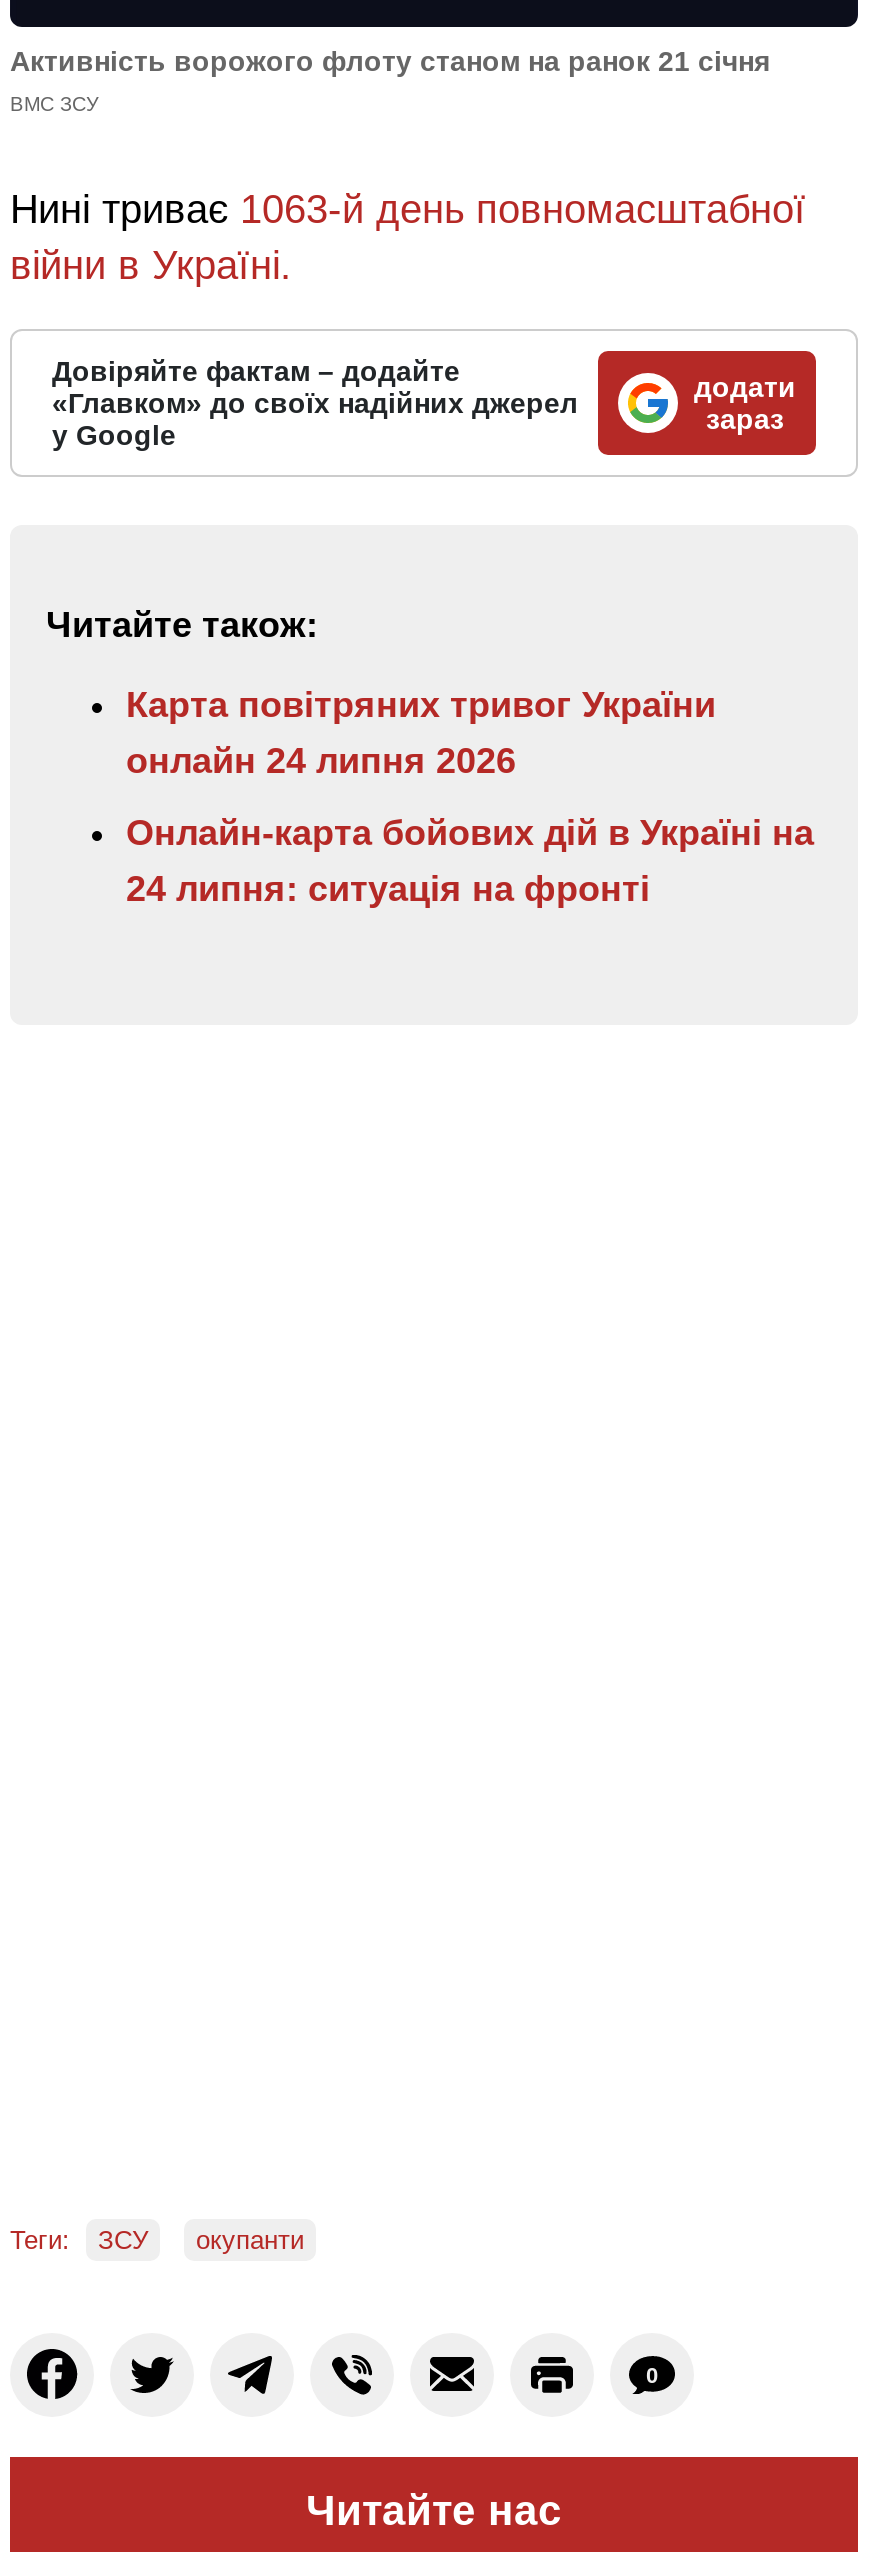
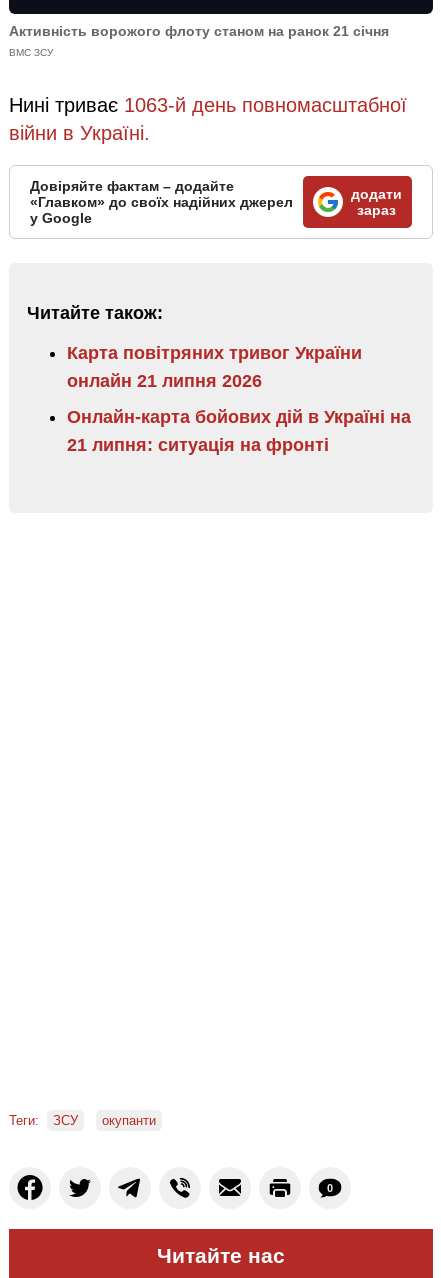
- онлайн 24 липня 2026
+ онлайн 21 липня 2026

- 24 липня: ситуація на фронті
+ 21 липня: ситуація на фронті
